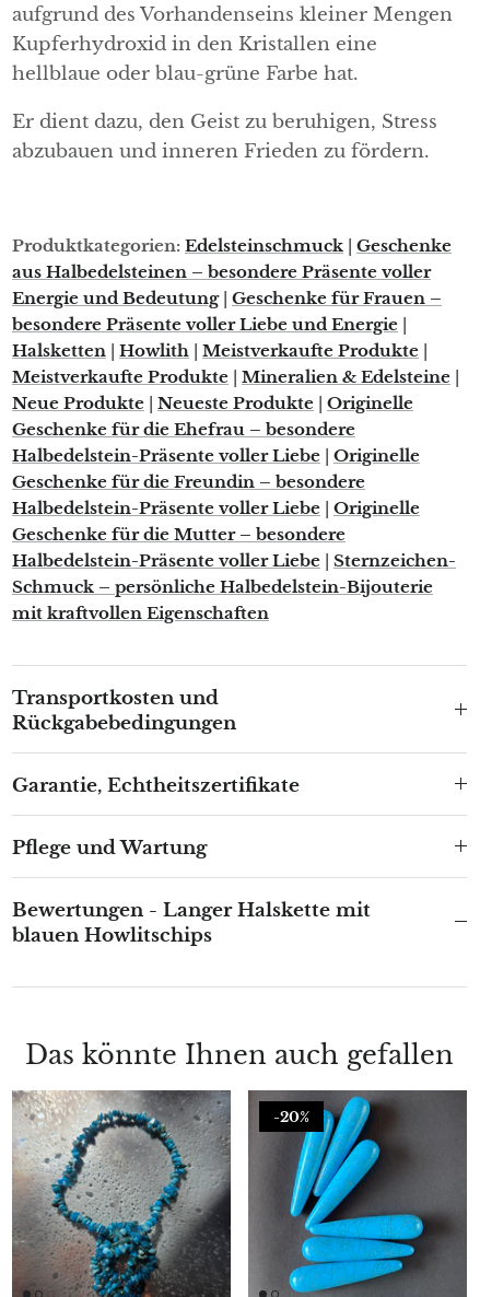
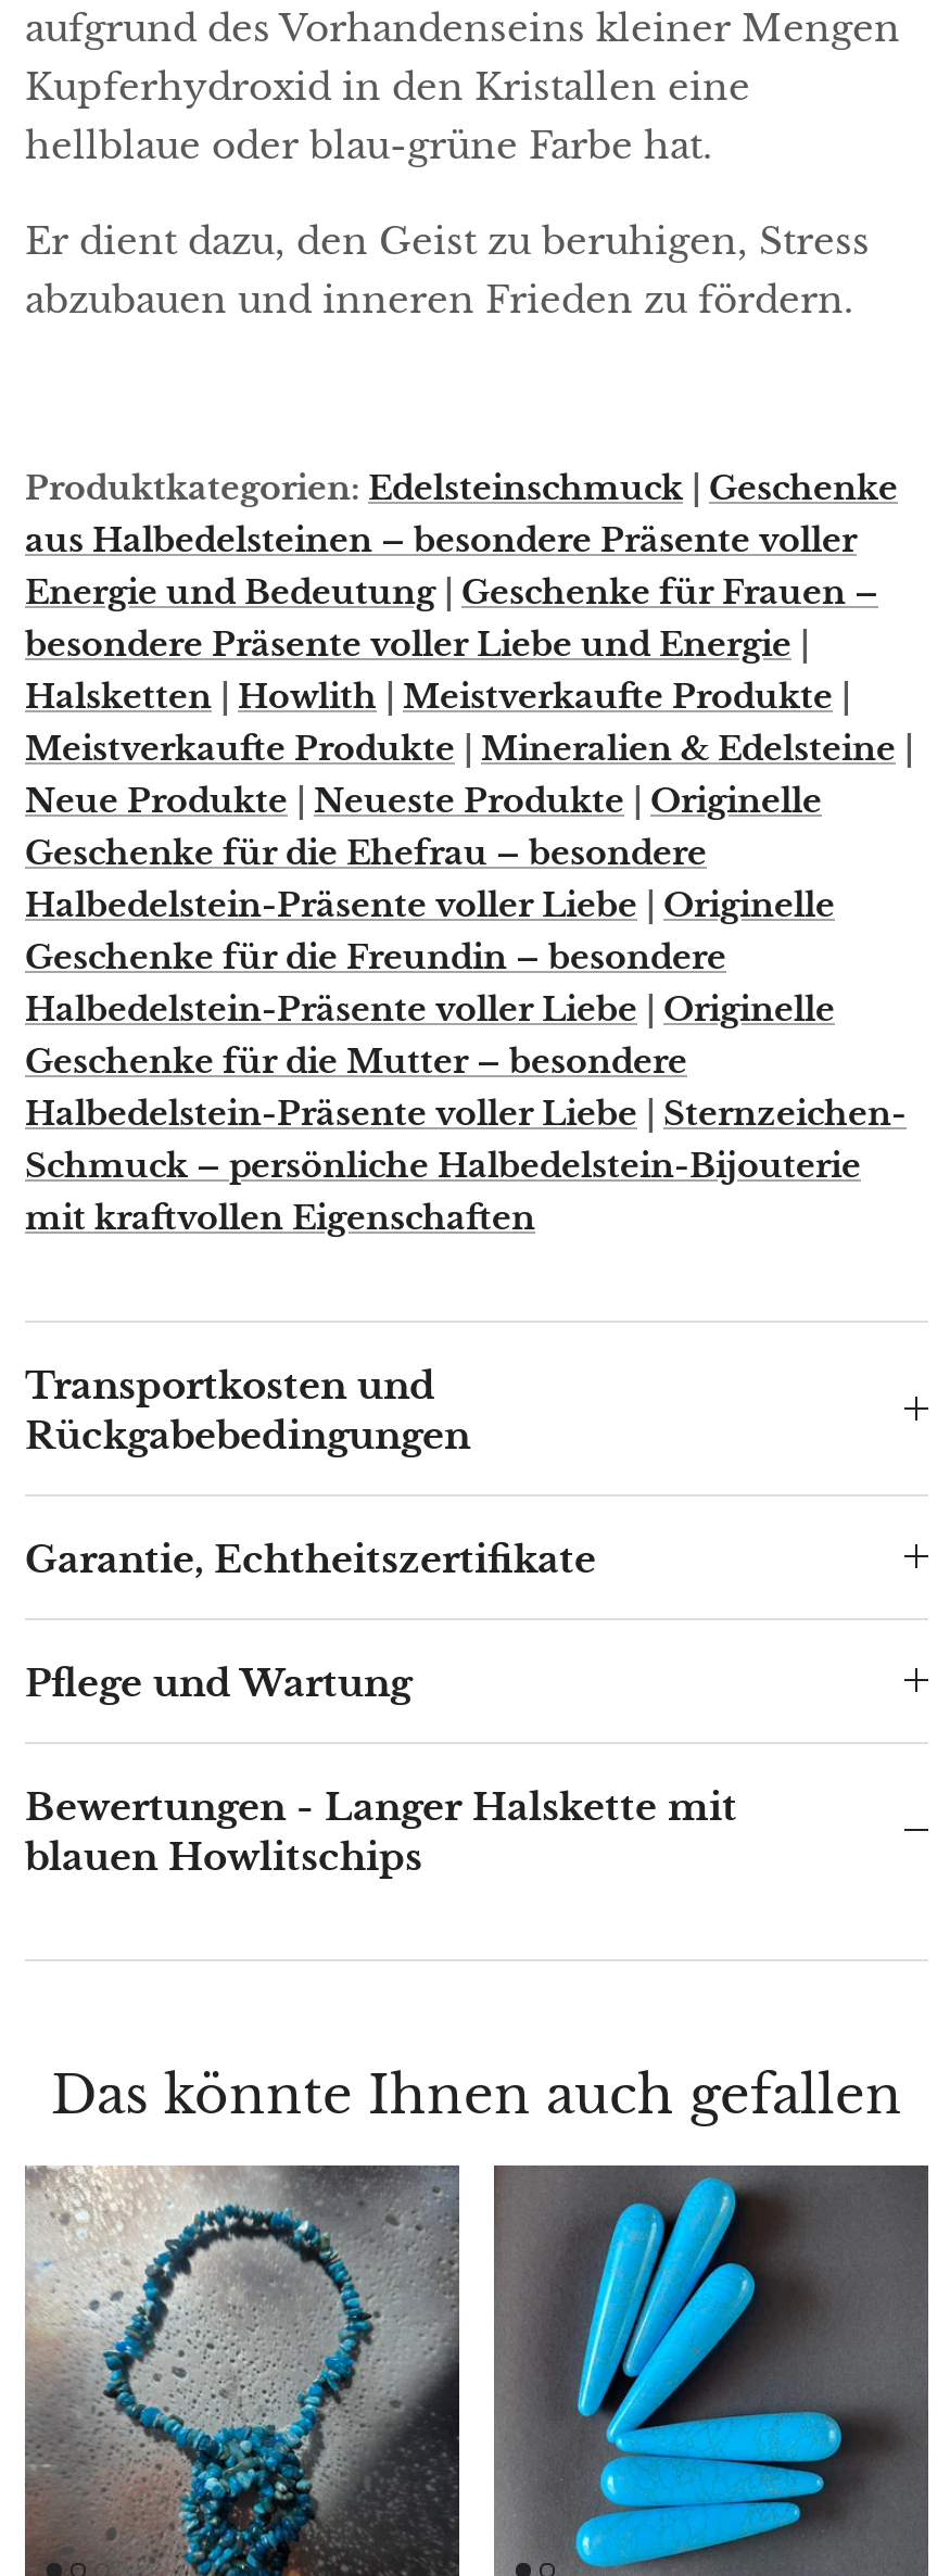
- -20%
